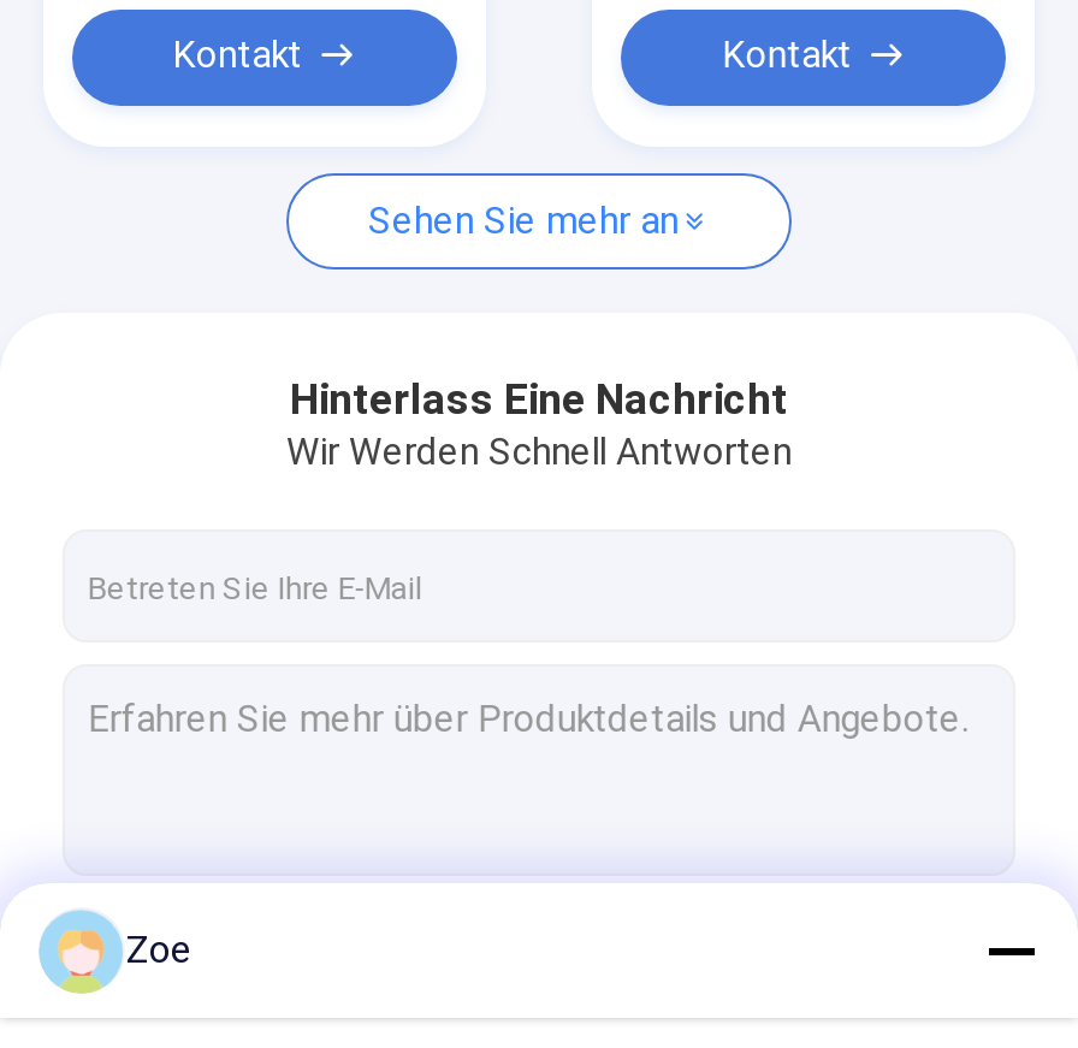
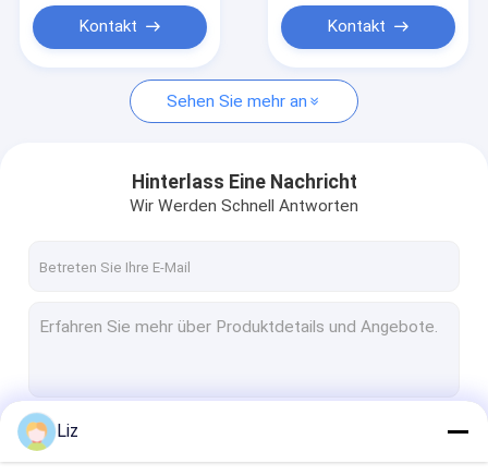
- Zoe
+ Liz
